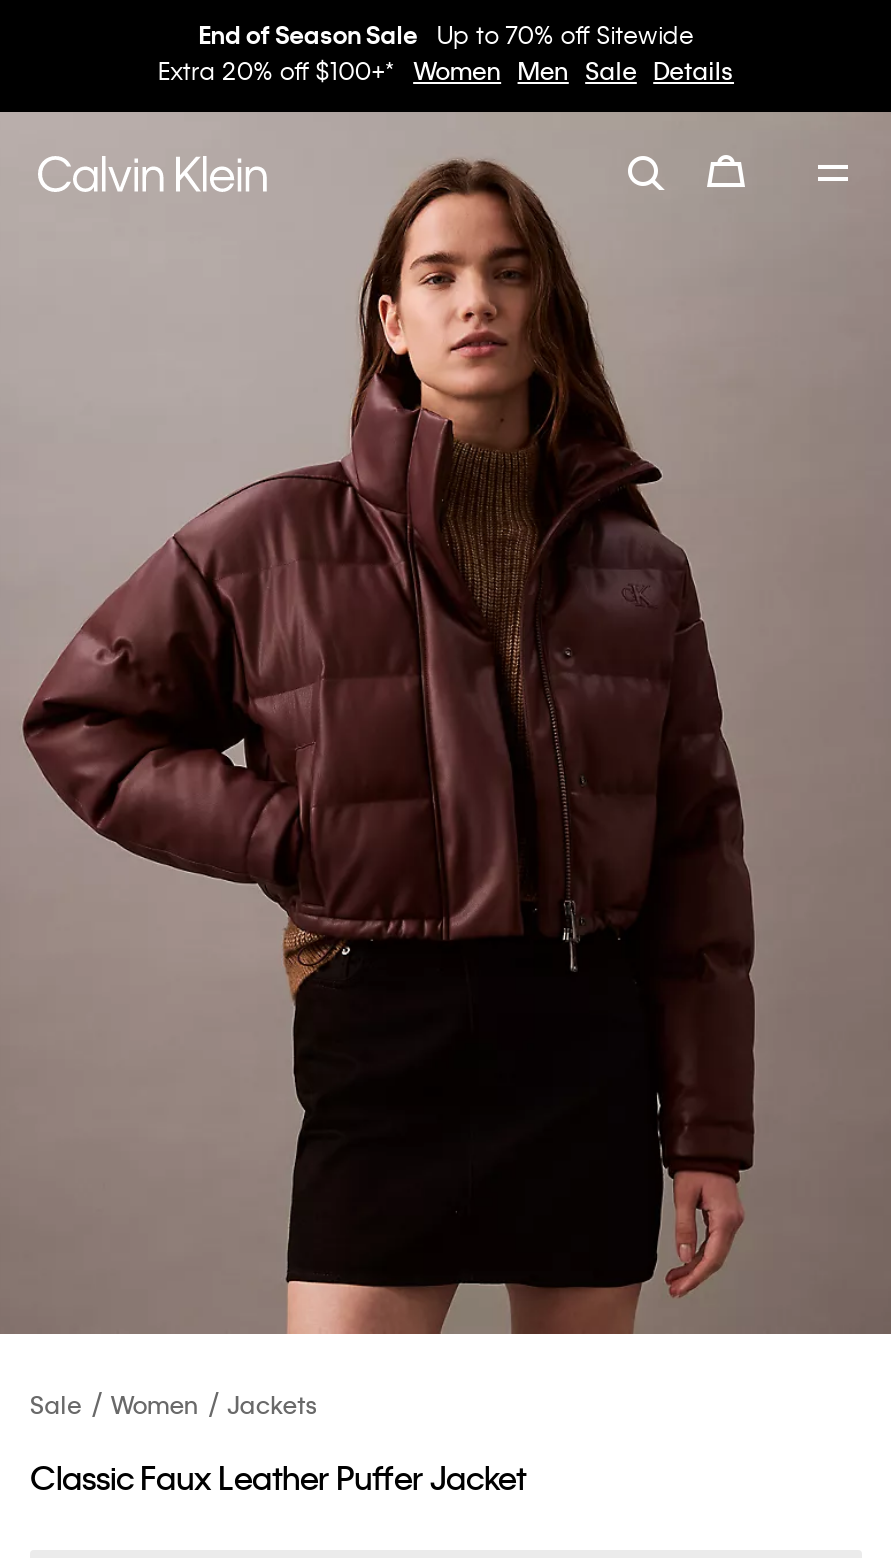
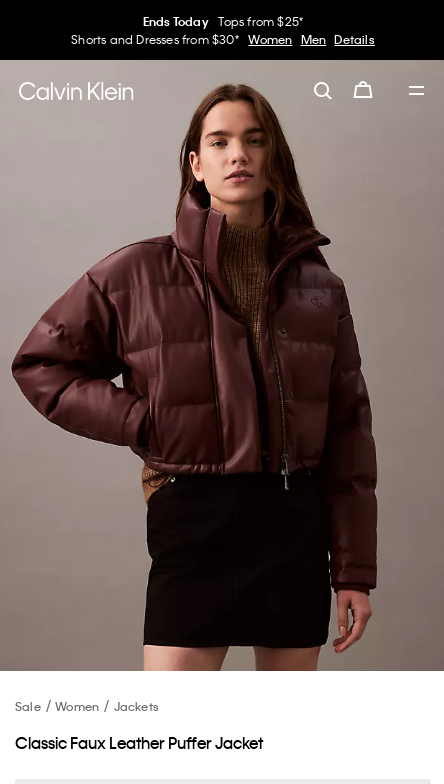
- End of Season SaleUp to 70% off Sitewide
- Extra 20% off $100+* Women Men Sale Details
+ Ends TodayTops from $25*
+ Shorts and Dresses from $30* Women Men Details
